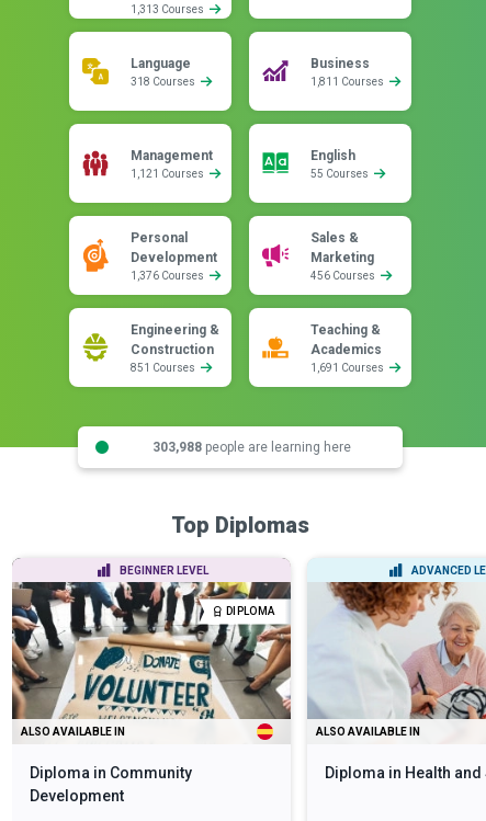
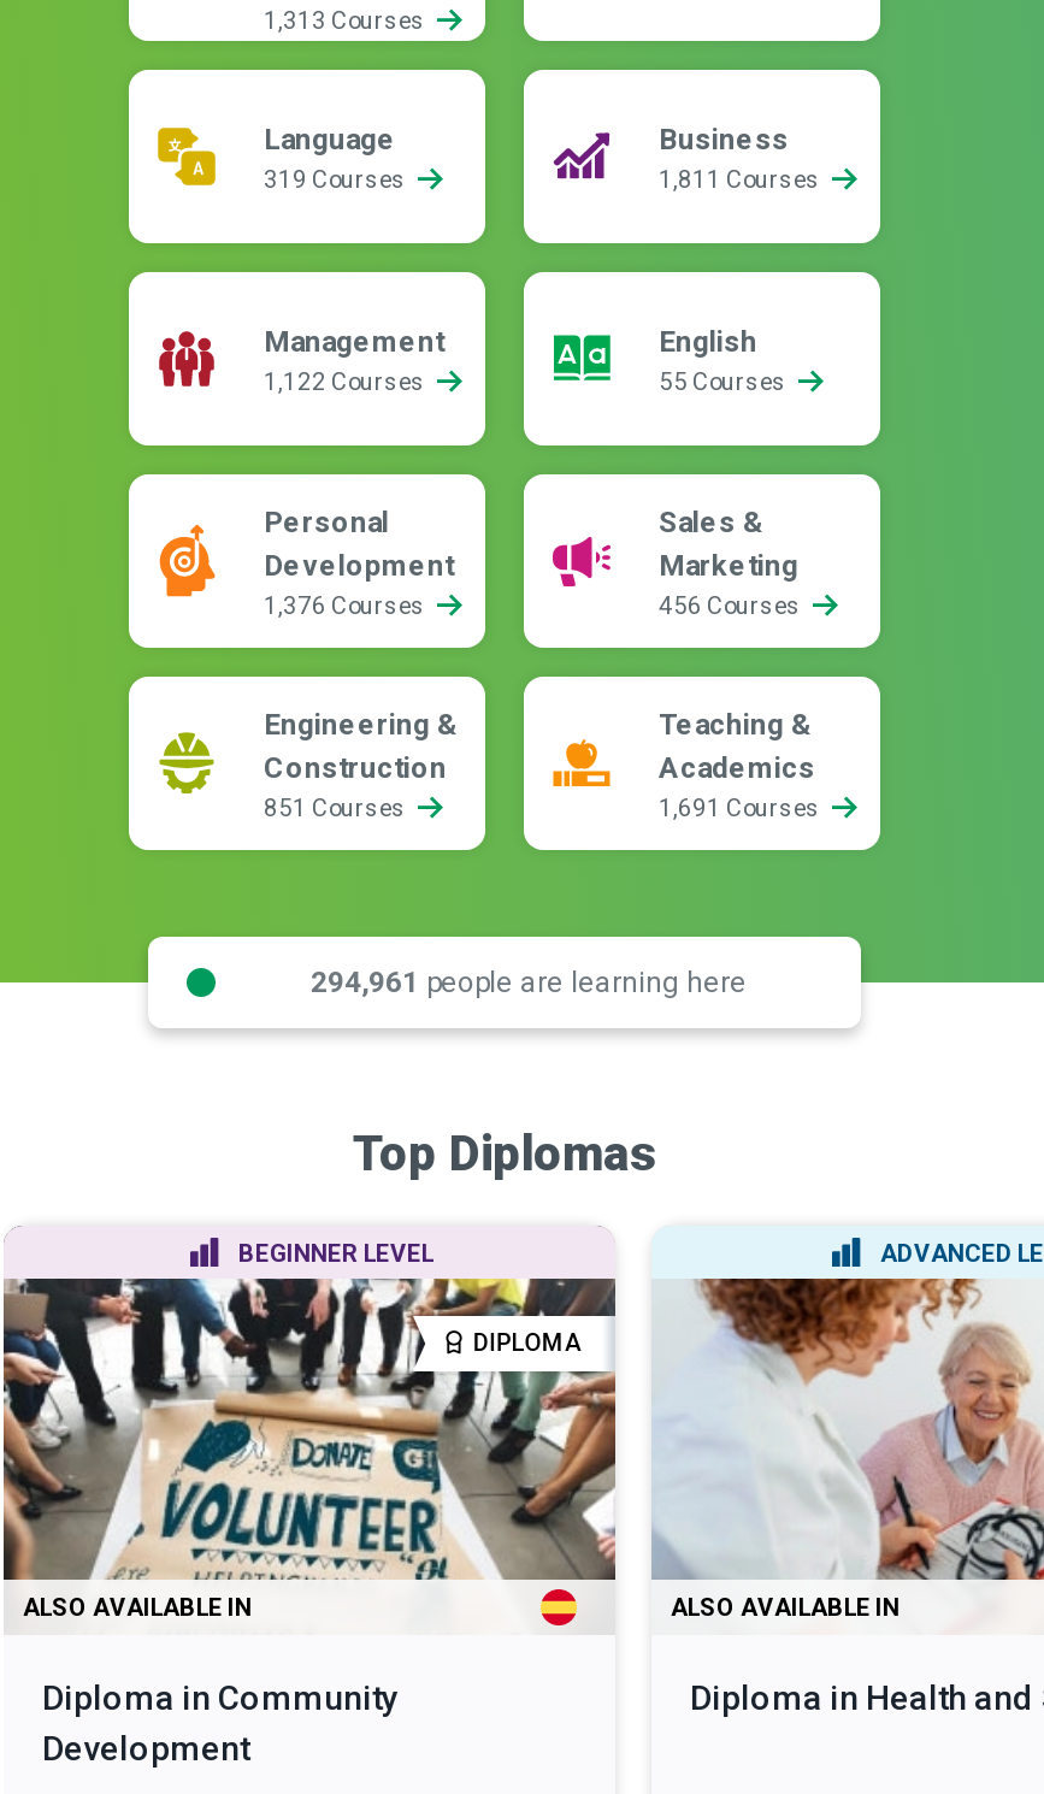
- 318 Courses
+ 319 Courses

- 1,121 Courses
+ 1,122 Courses

- 303,988 people are learning here
+ 294,961 people are learning here
